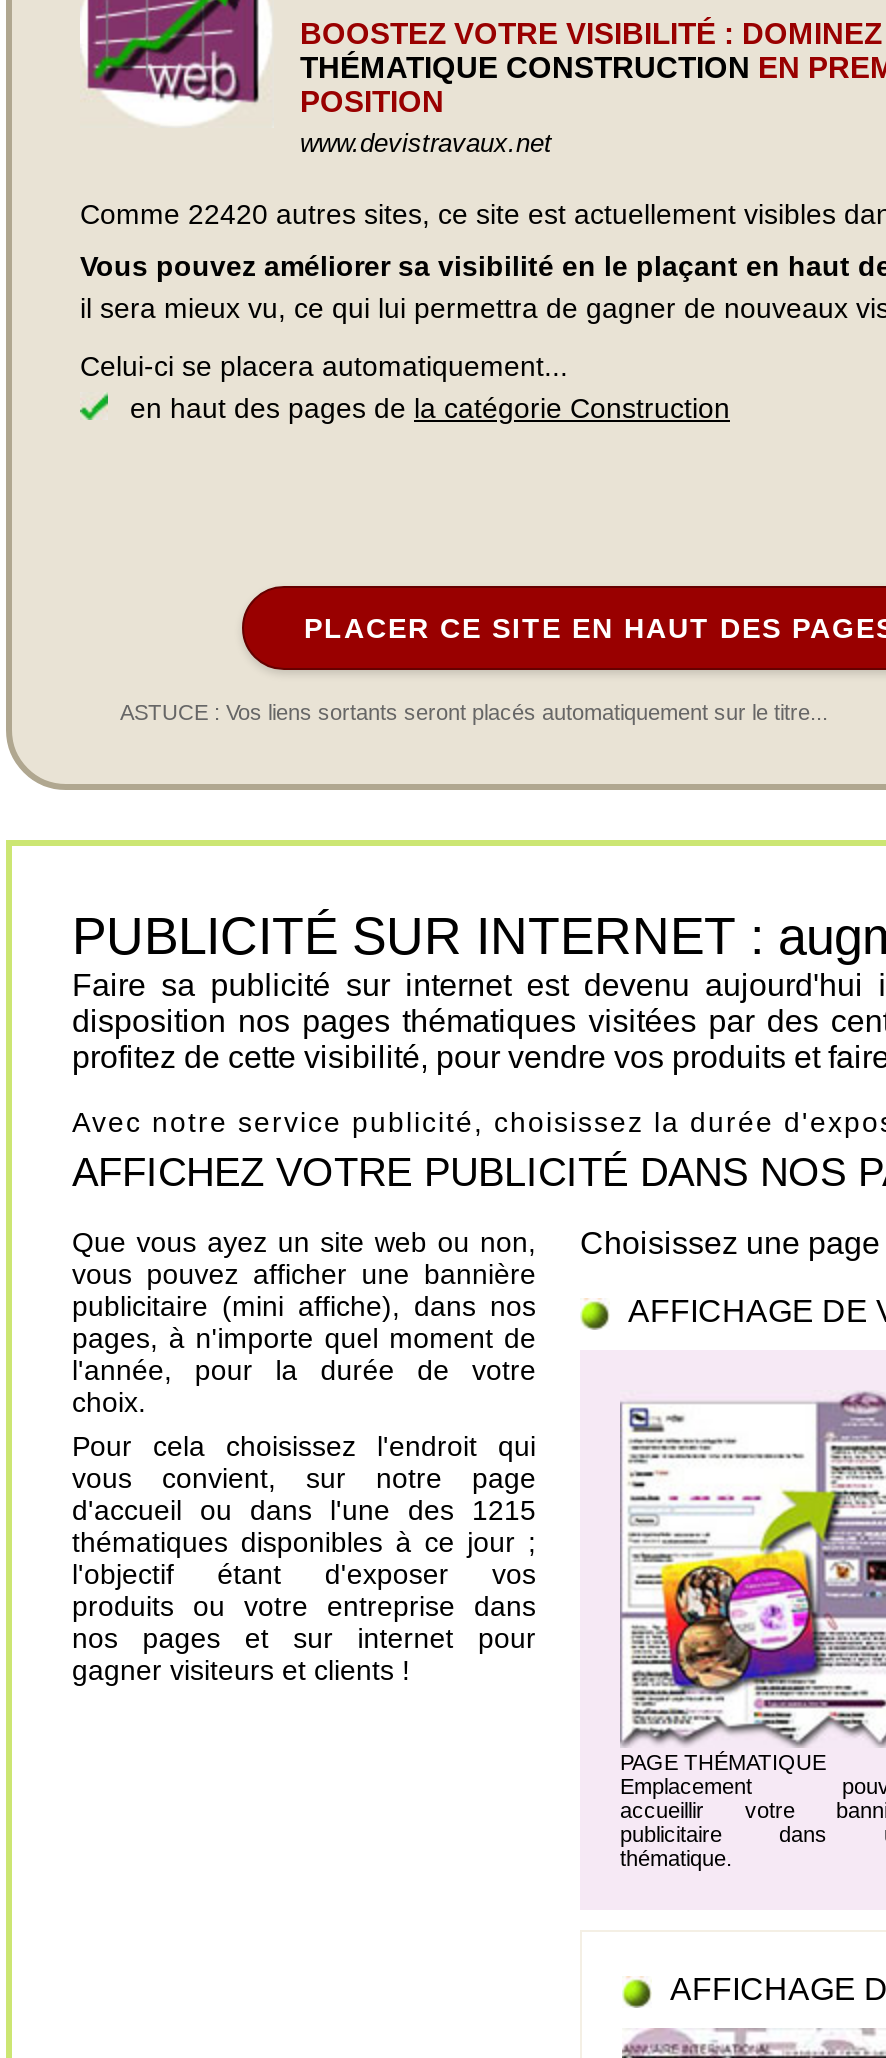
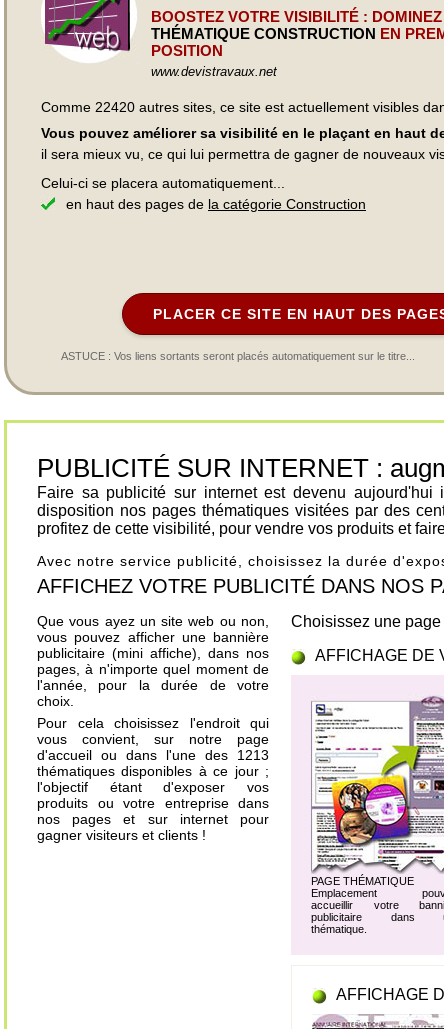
- d'accueil ou dans l'une des 1215
+ d'accueil ou dans l'une des 1213
